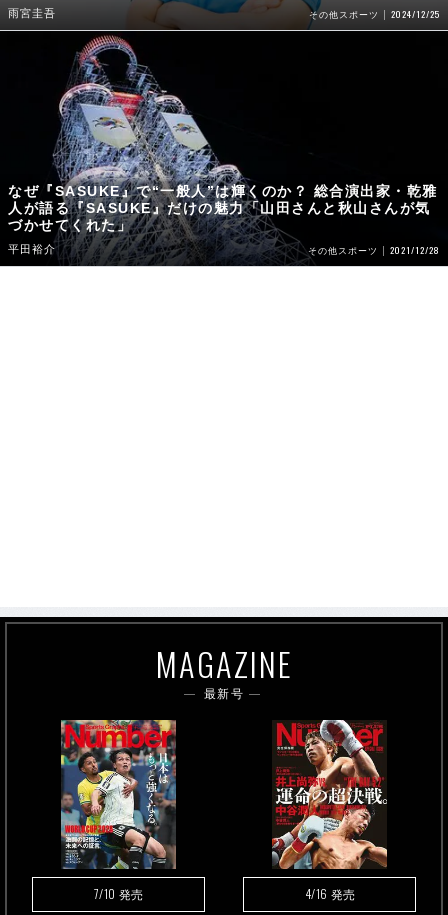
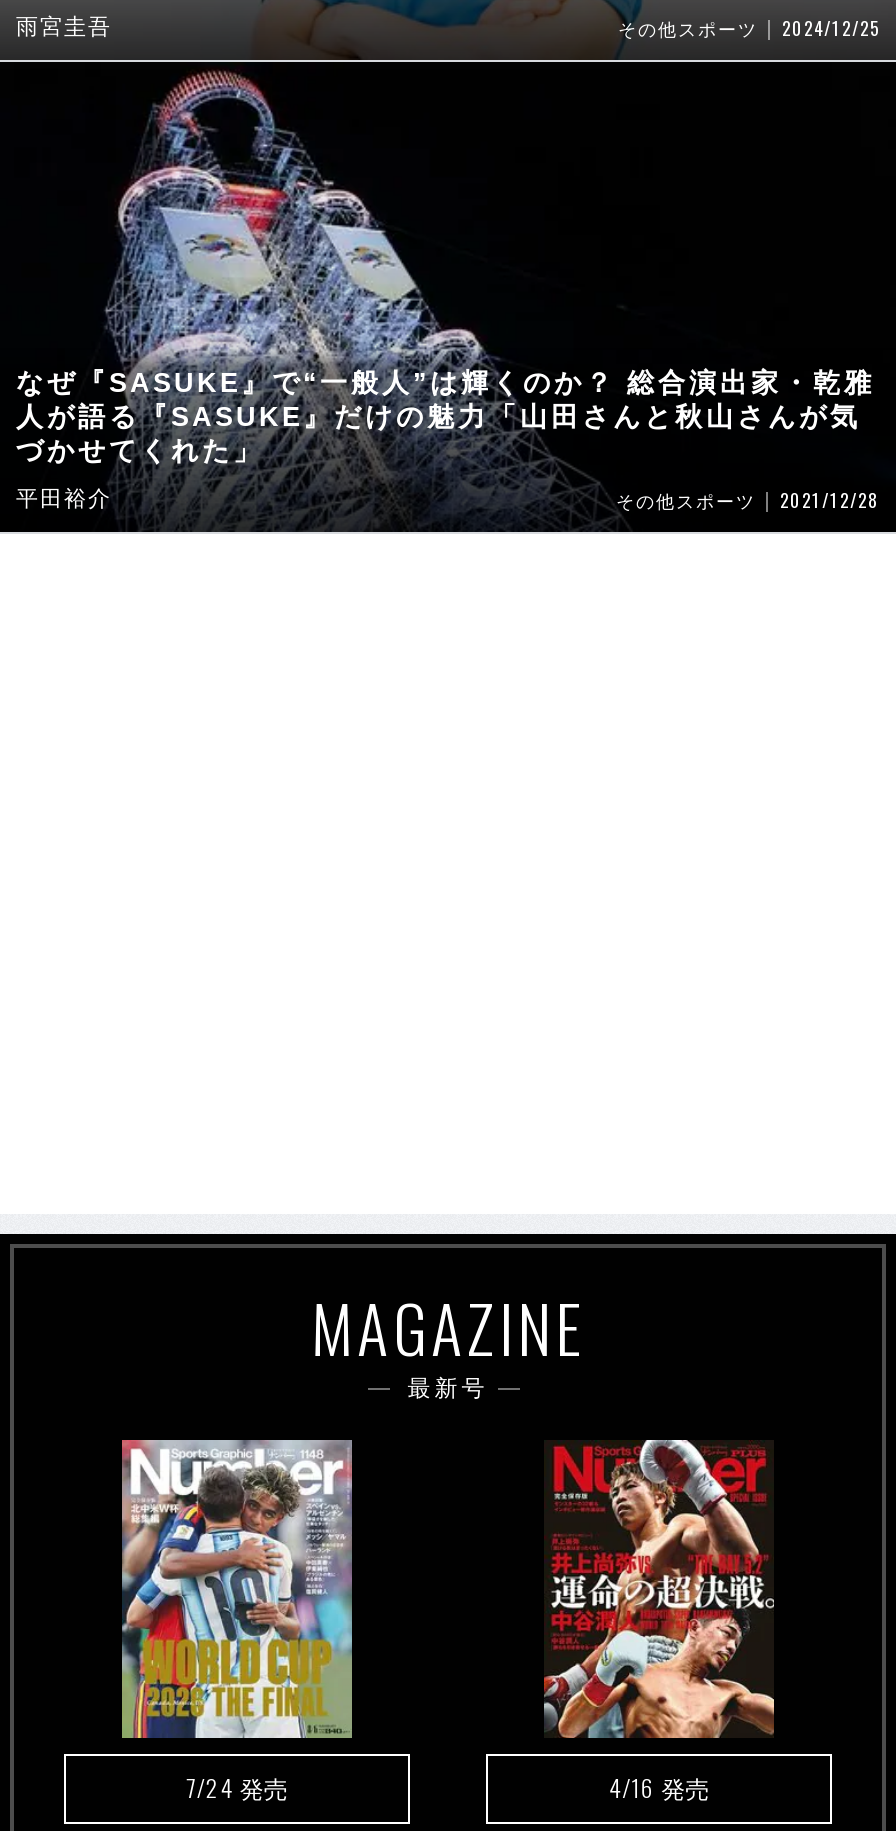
- [image]
- 7/10発売
+ [image]
+ 7/24発売
